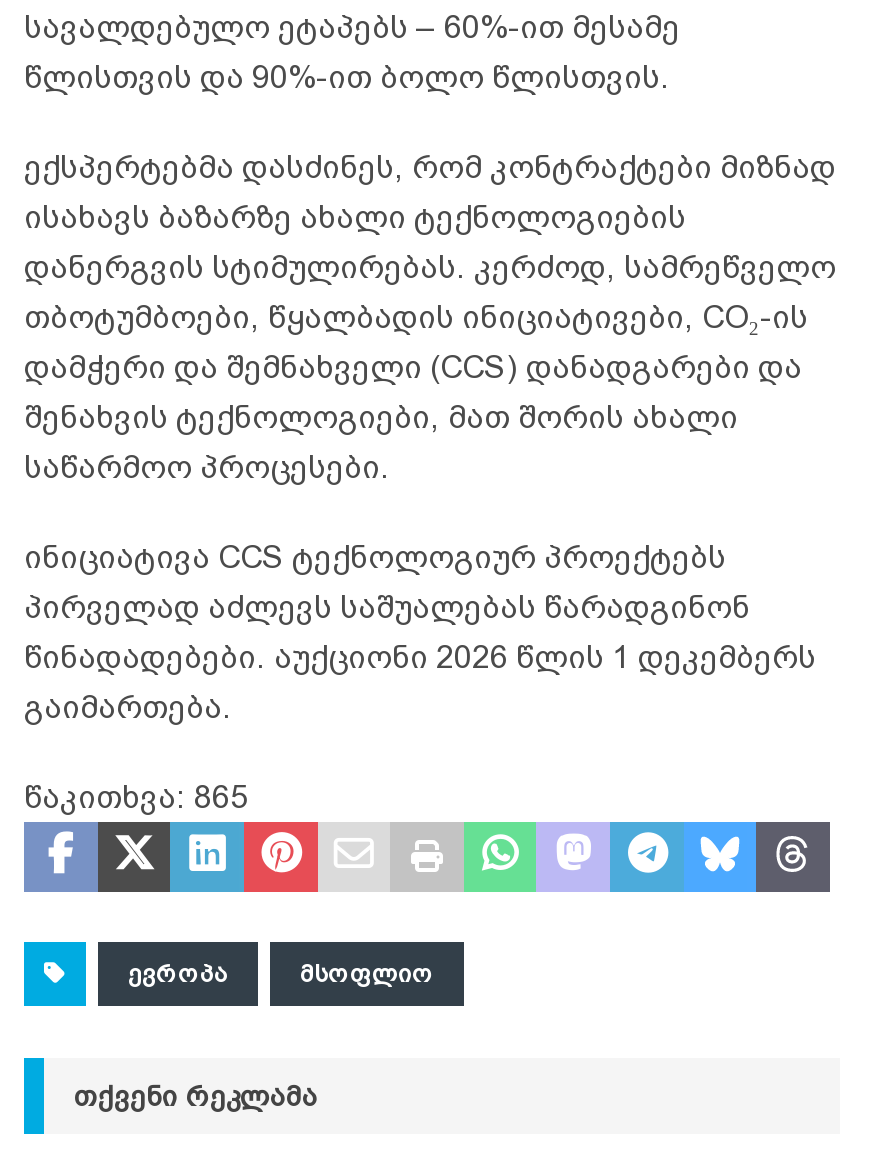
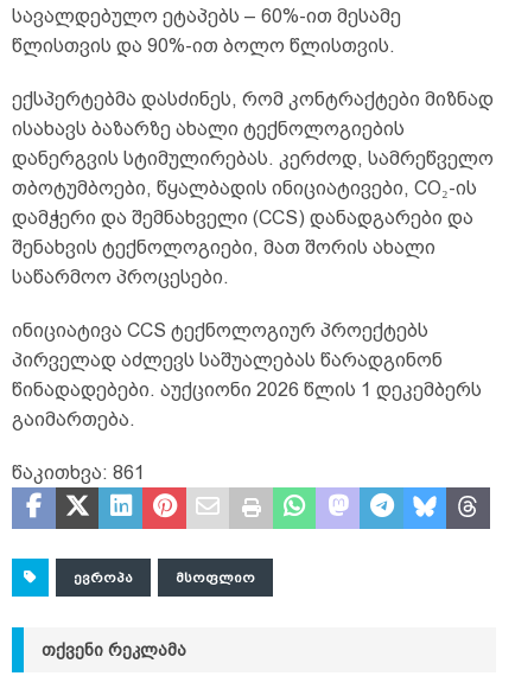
- წაკითხვა: 865
+ წაკითხვა: 861
